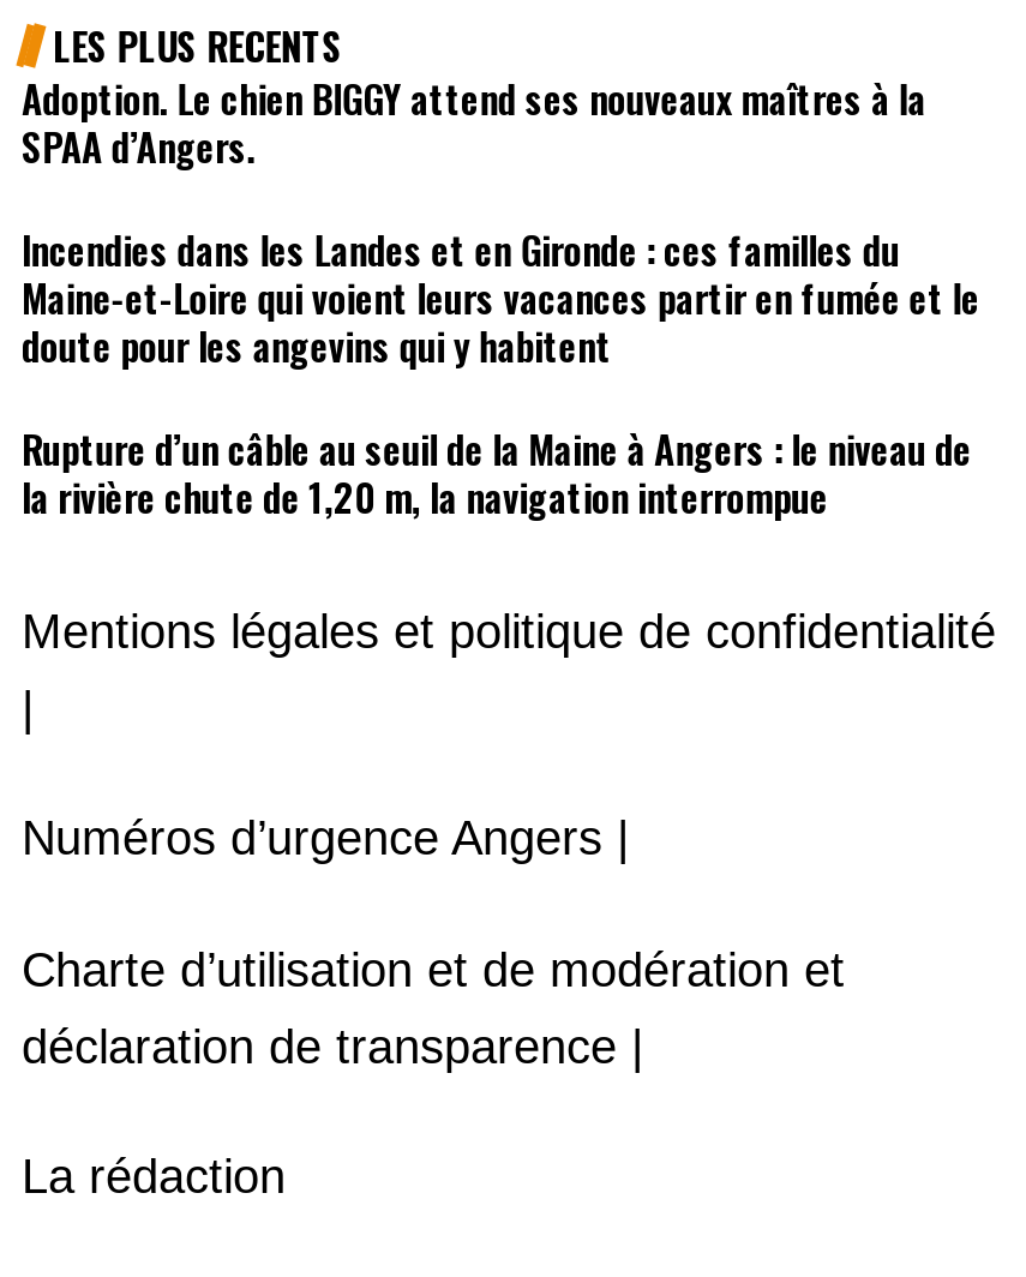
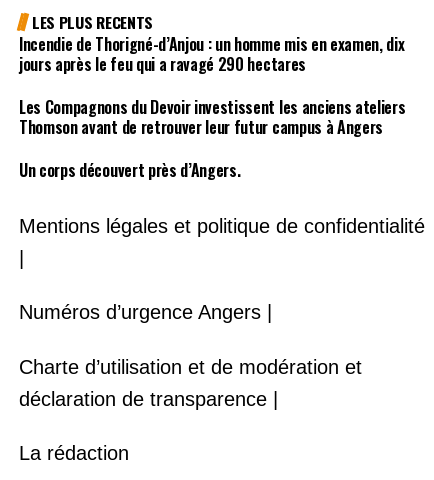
- Adoption. Le chien BIGGY attend ses nouveaux maîtres à la
- SPAA d’Angers.
+ Incendie de Thorigné-d’Anjou : un homme mis en examen, dix
+ jours après le feu qui a ravagé 290 hectares

- Incendies dans les Landes et en Gironde : ces familles du
- Maine-et-Loire qui voient leurs vacances partir en fumée et le
- doute pour les angevins qui y habitent
+ Les Compagnons du Devoir investissent les anciens ateliers
+ Thomson avant de retrouver leur futur campus à Angers

- Rupture d’un câble au seuil de la Maine à Angers : le niveau de
- la rivière chute de 1,20 m, la navigation interrompue
+ Un corps découvert près d’Angers.
